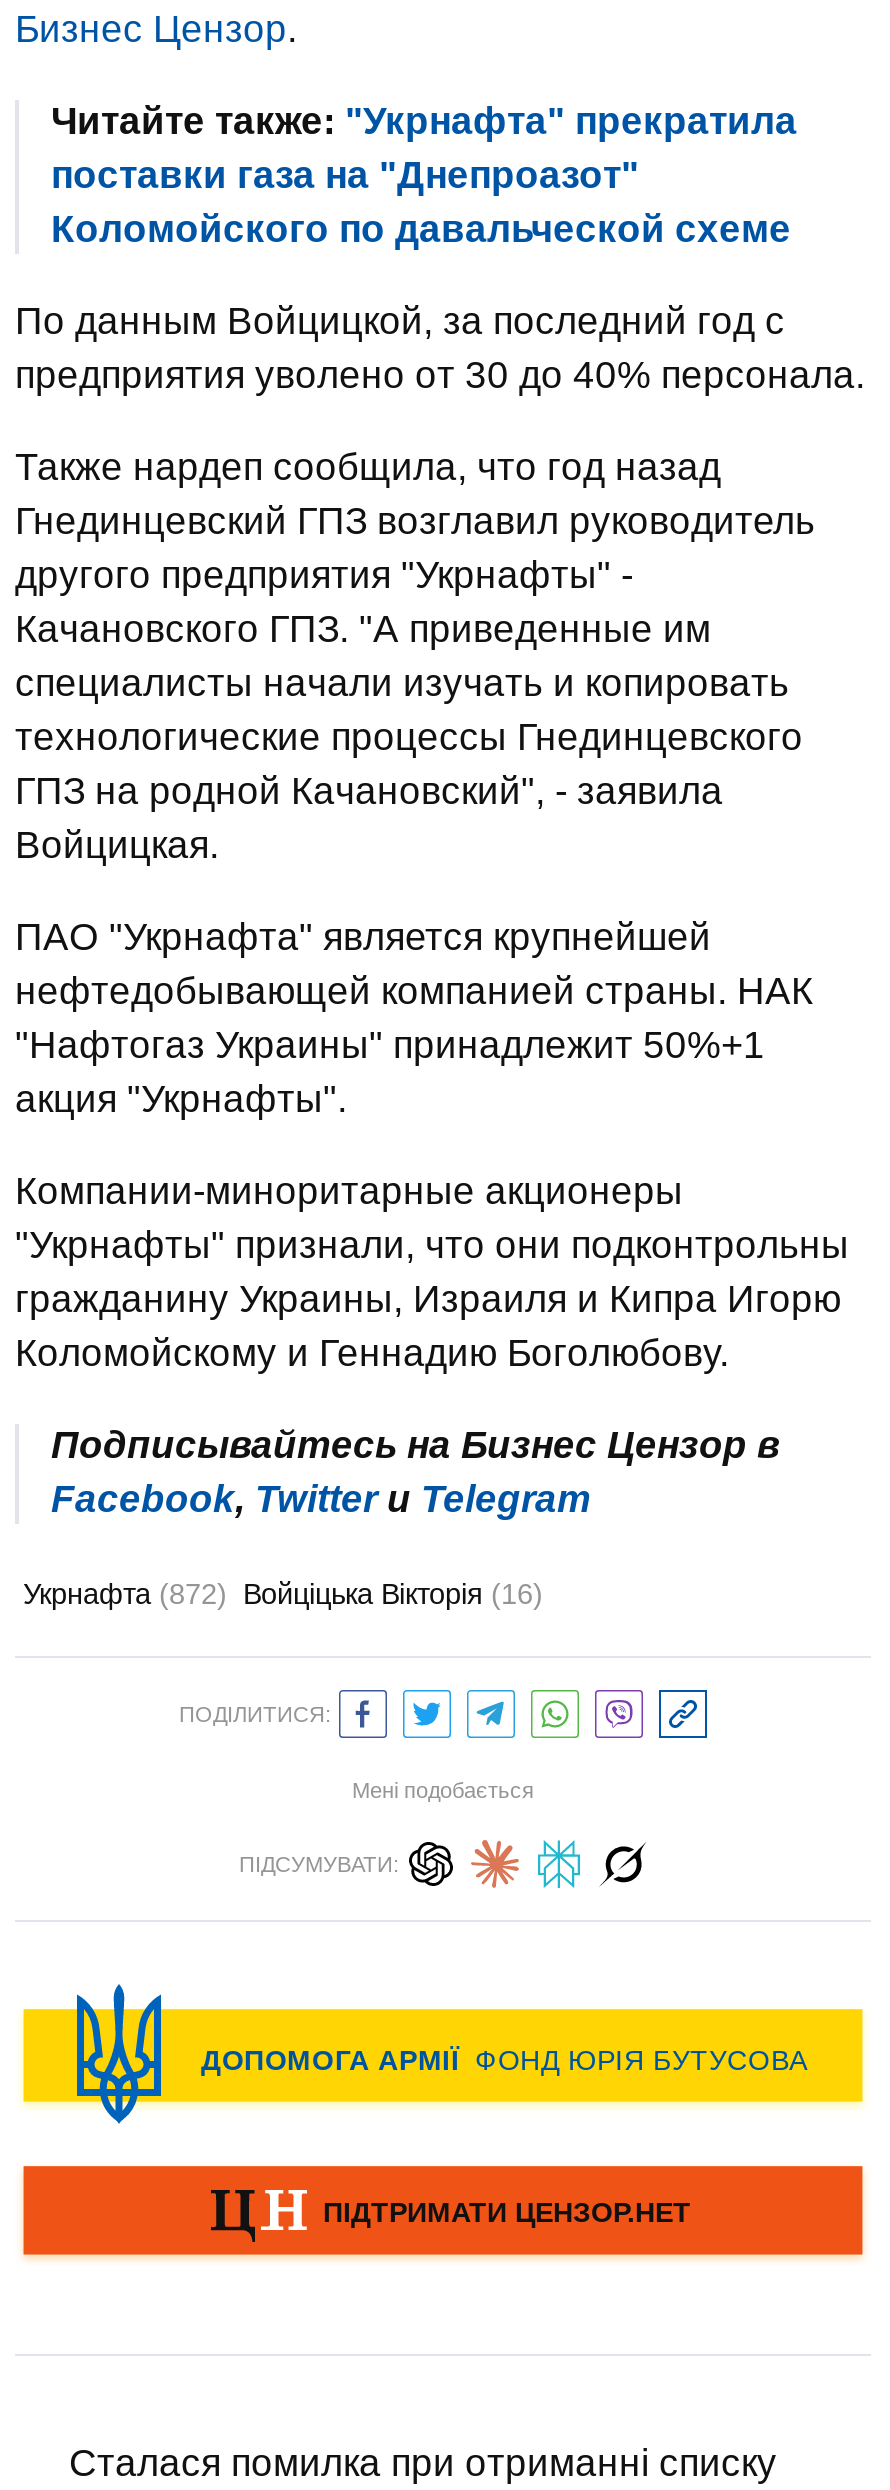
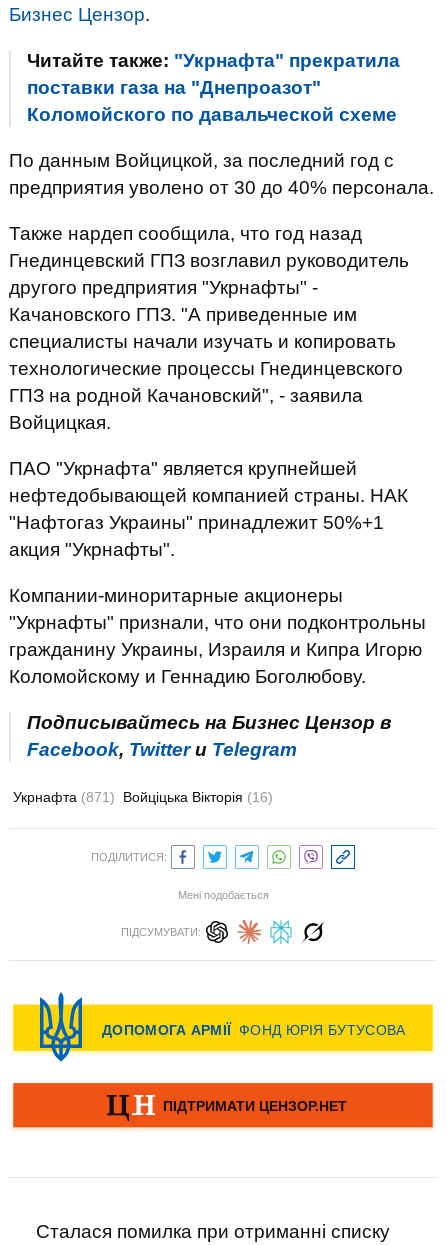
- Укрнафта (872) Войціцька Вікторія (16)
+ Укрнафта (871) Войціцька Вікторія (16)
